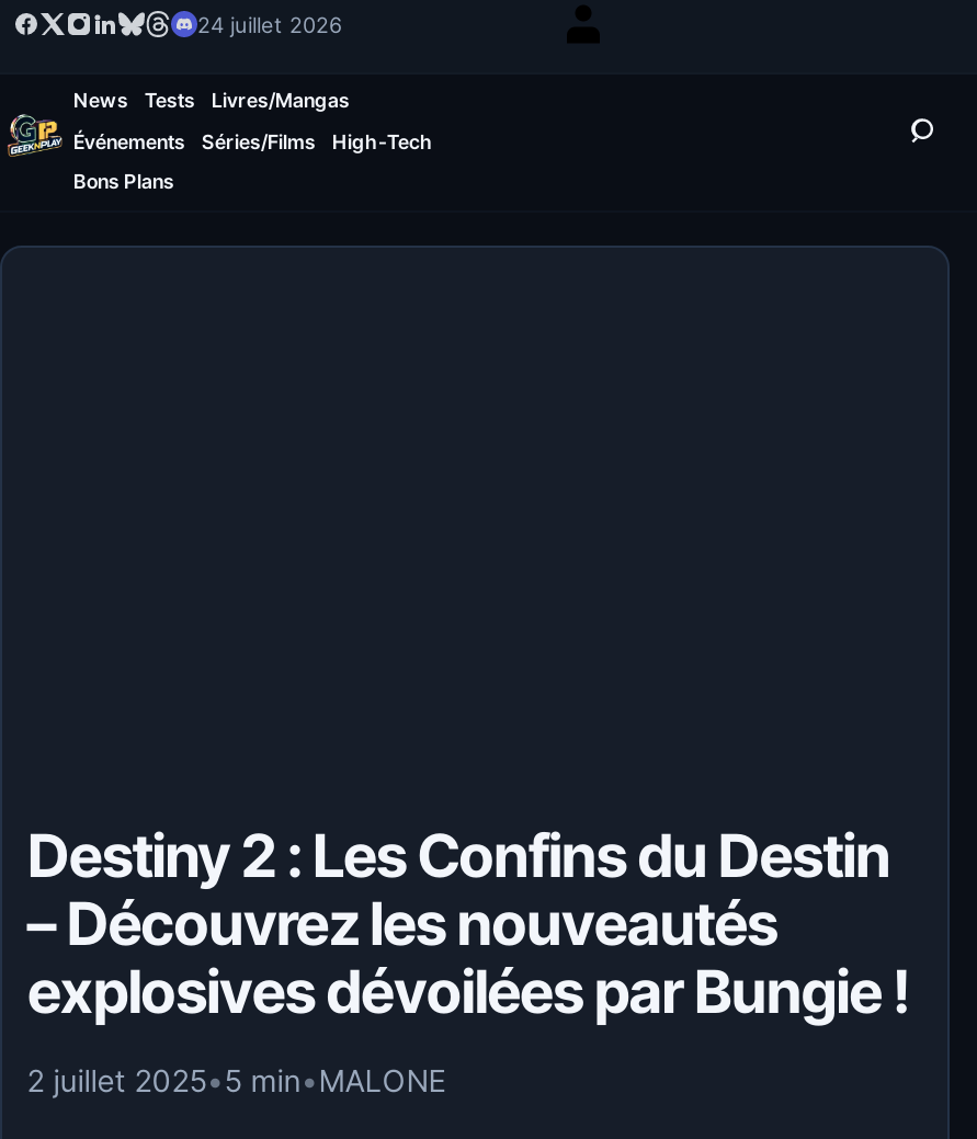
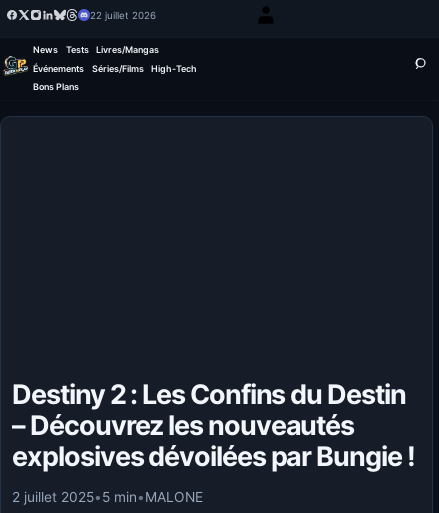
- 24 juillet 2026
+ 22 juillet 2026
